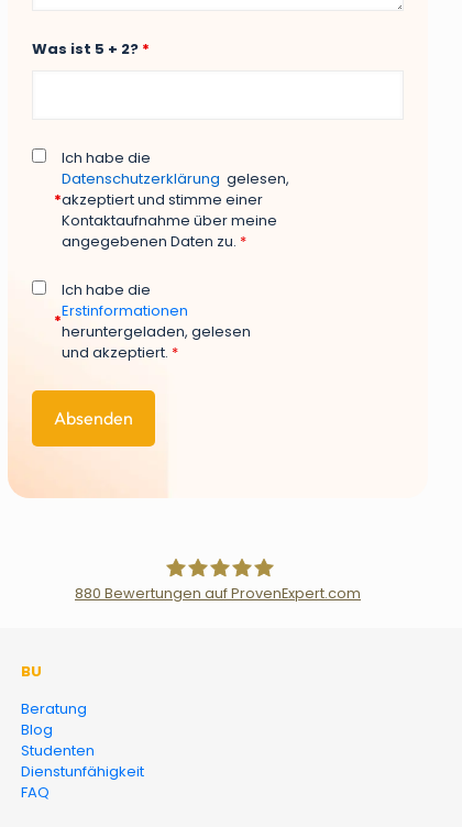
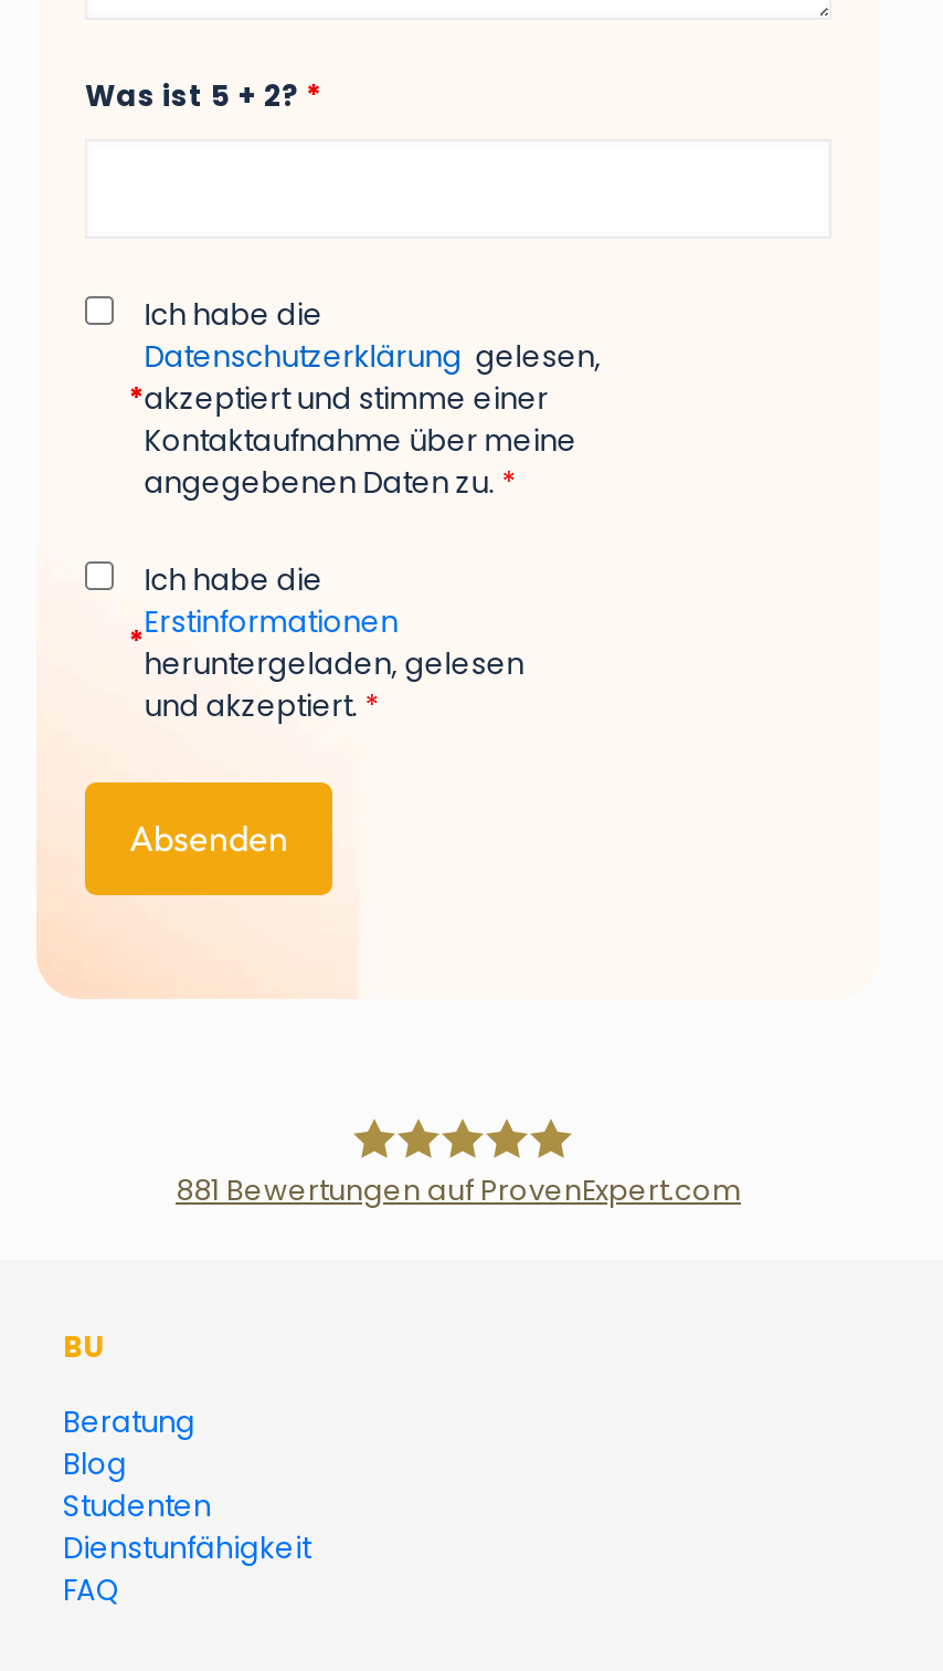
- 880 Bewertungen auf ProvenExpert.com
+ 881 Bewertungen auf ProvenExpert.com
